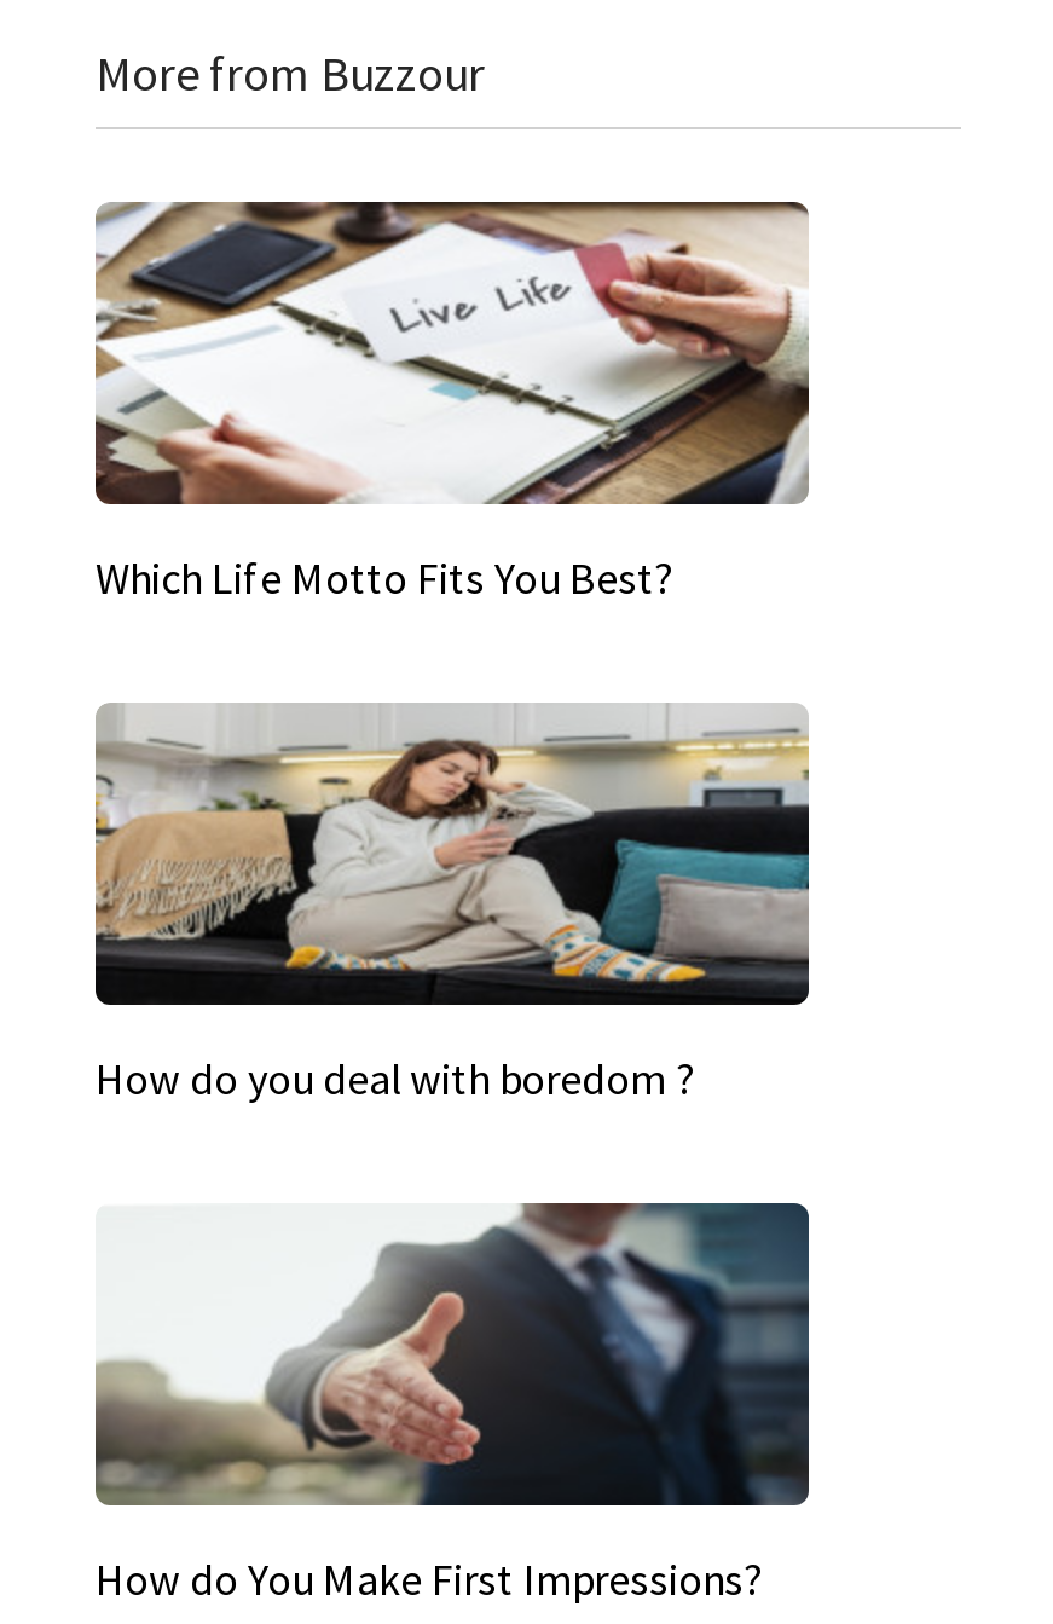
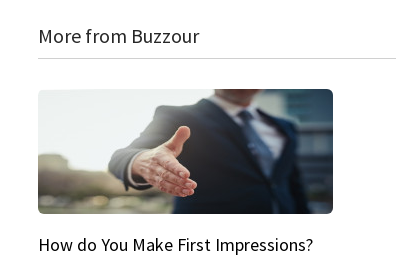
- [image]
- Which Life Motto Fits You Best?

- [image]
- How do you deal with boredom ?
